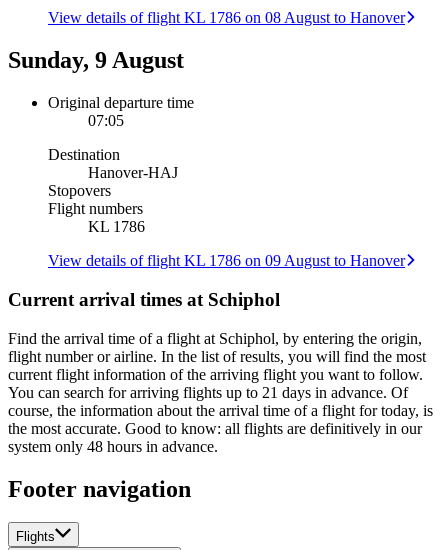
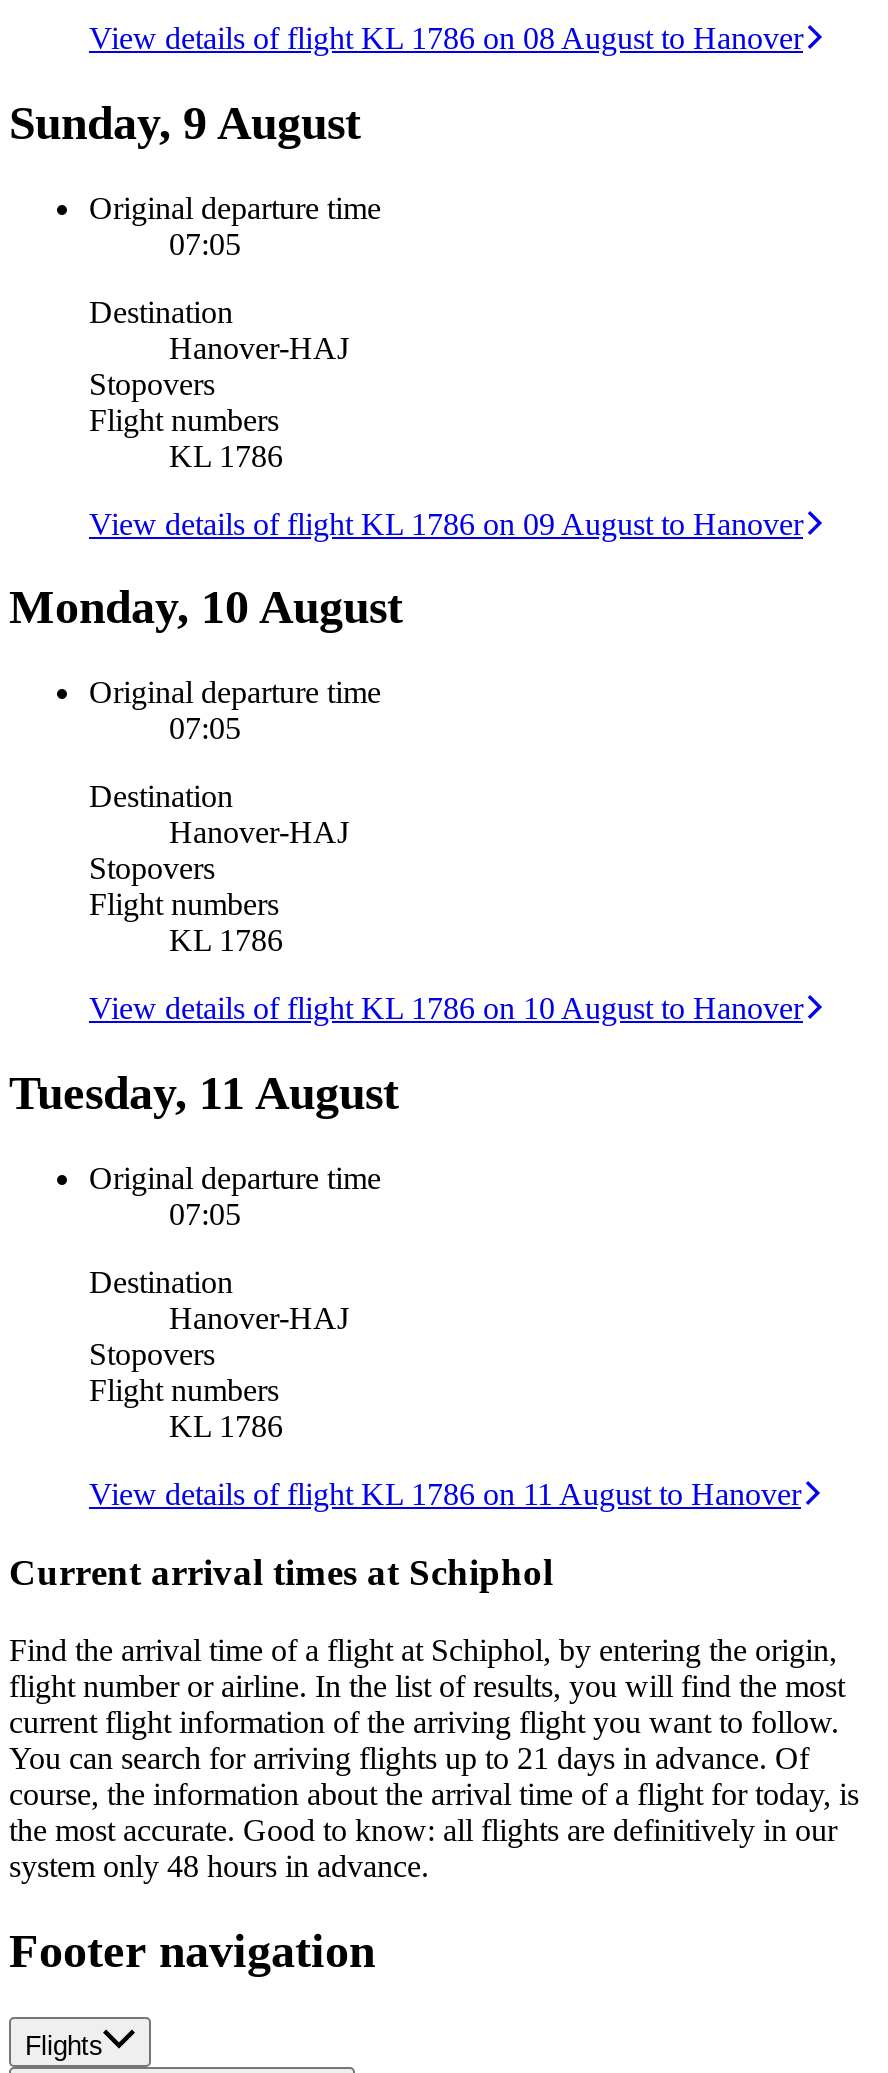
+ Monday, 10 August
+ Original departure time
+ 07:05
+ Destination
+ Hanover-HAJ
+ Stopovers
+ Flight numbers
+ KL 1786
+ View details of flight KL 1786 on 10 August to Hanover
+ Tuesday, 11 August
+ Original departure time
+ 07:05
+ Destination
+ Hanover-HAJ
+ Stopovers
+ Flight numbers
+ KL 1786
+ View details of flight KL 1786 on 11 August to Hanover
